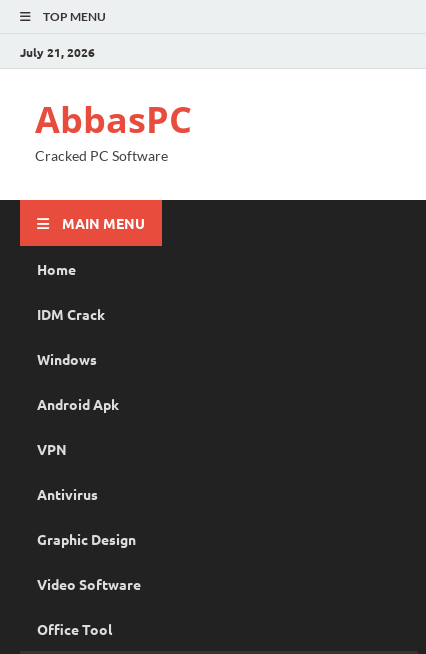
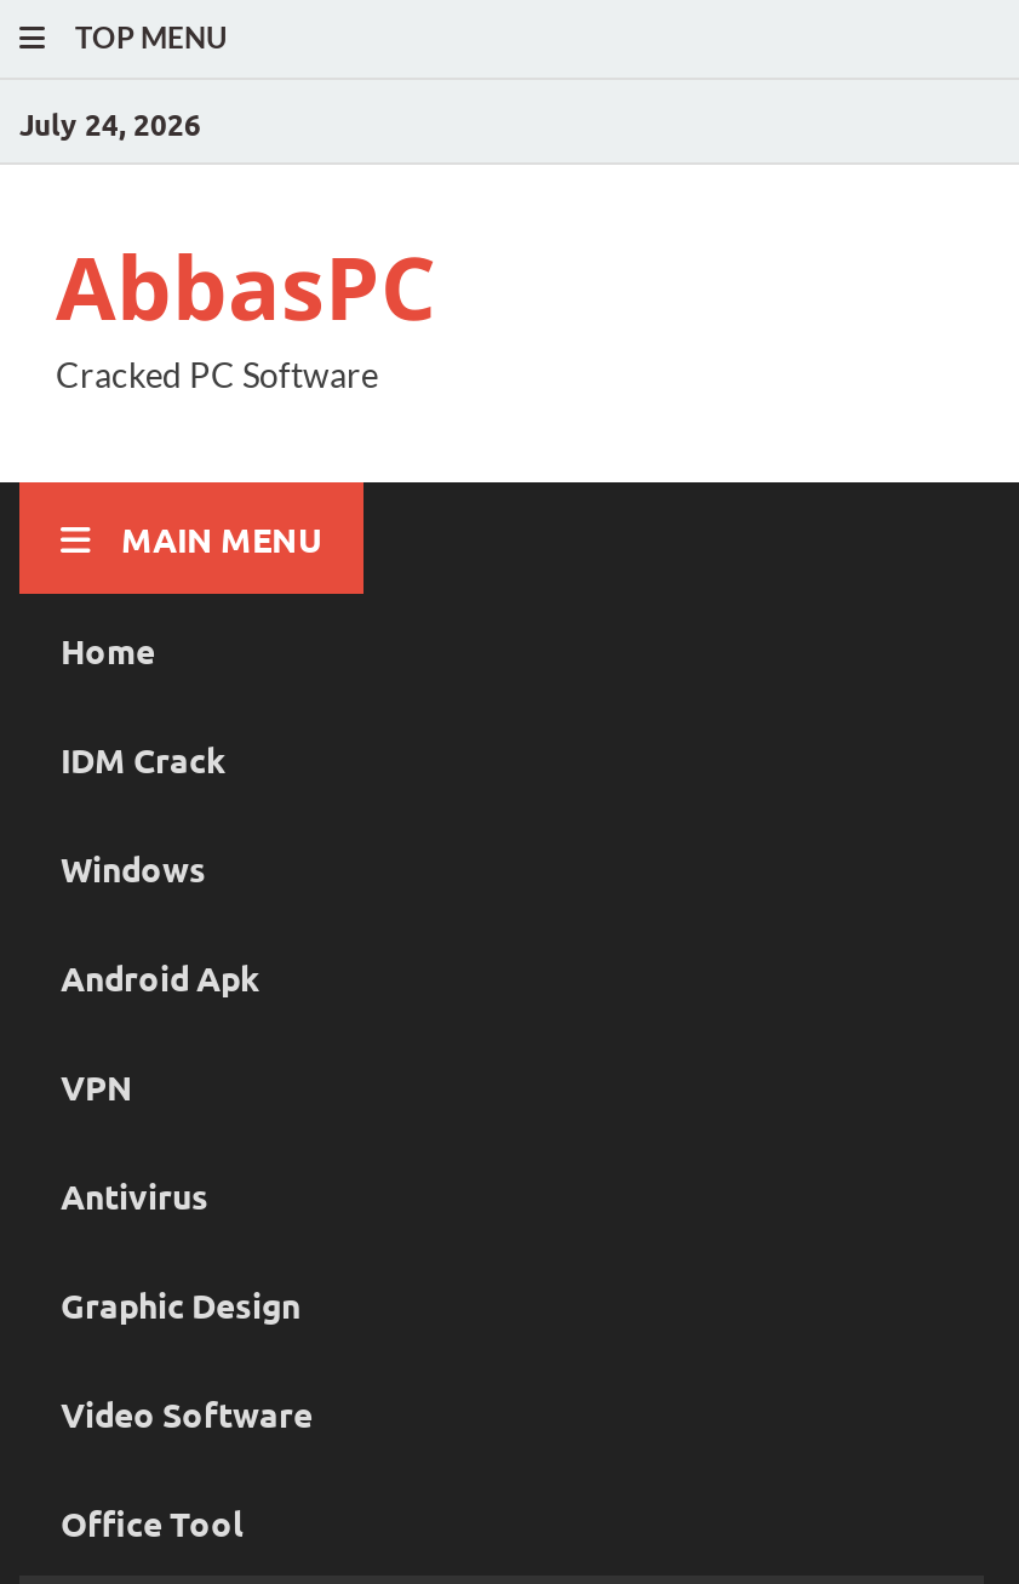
- July 21, 2026
+ July 24, 2026
